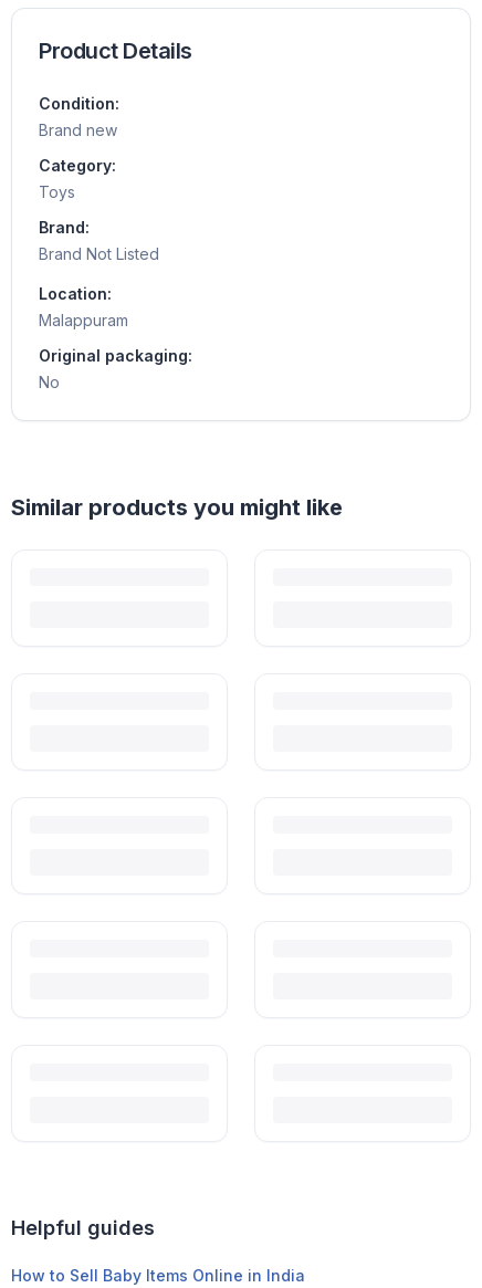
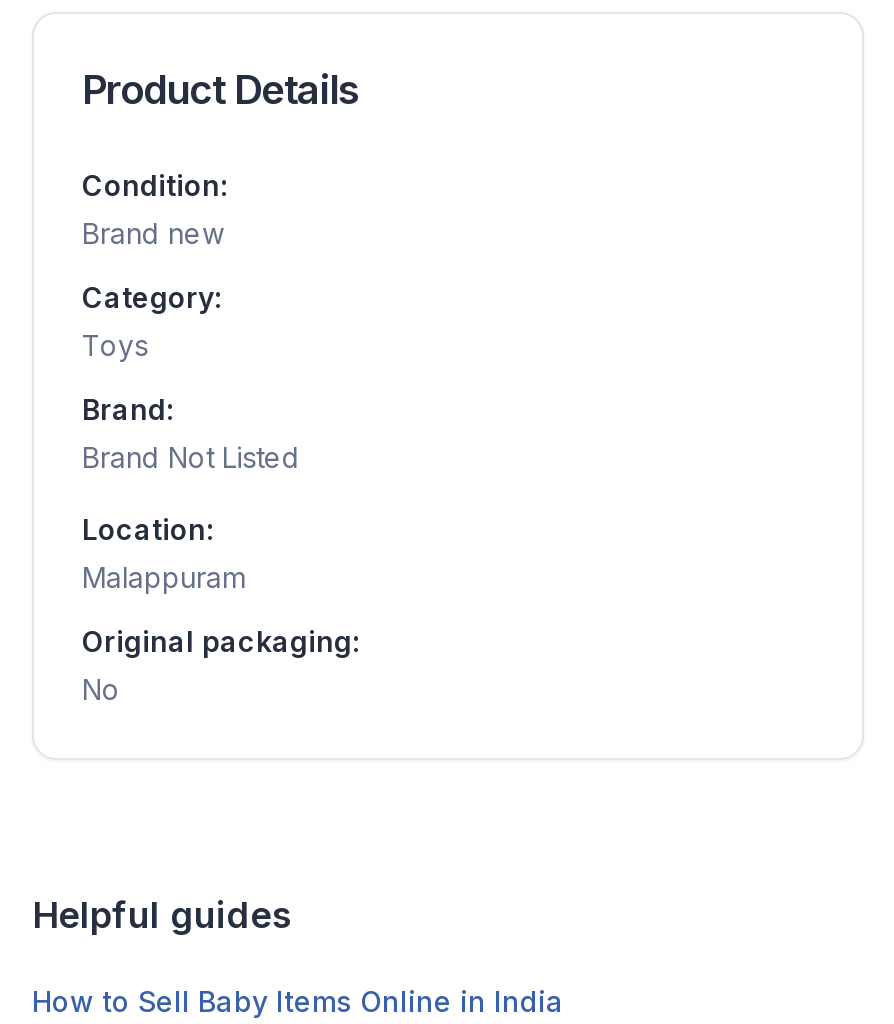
- Similar products you might like
